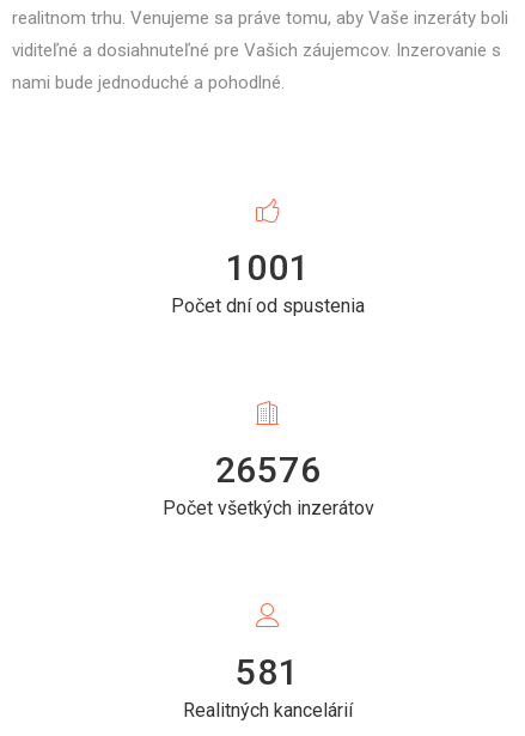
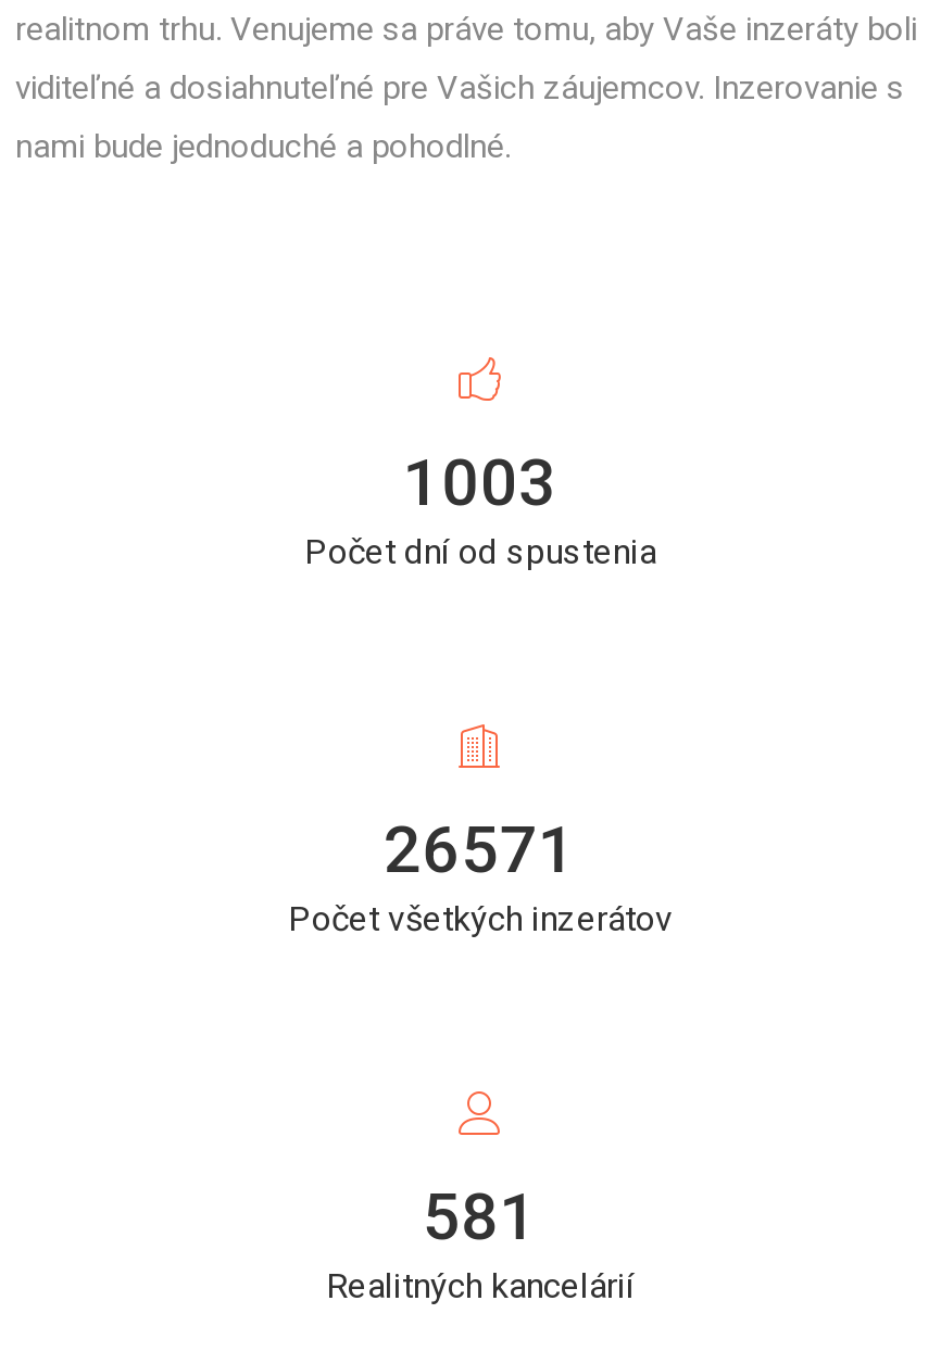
- 1001
+ 1003

- 26576
+ 26571
